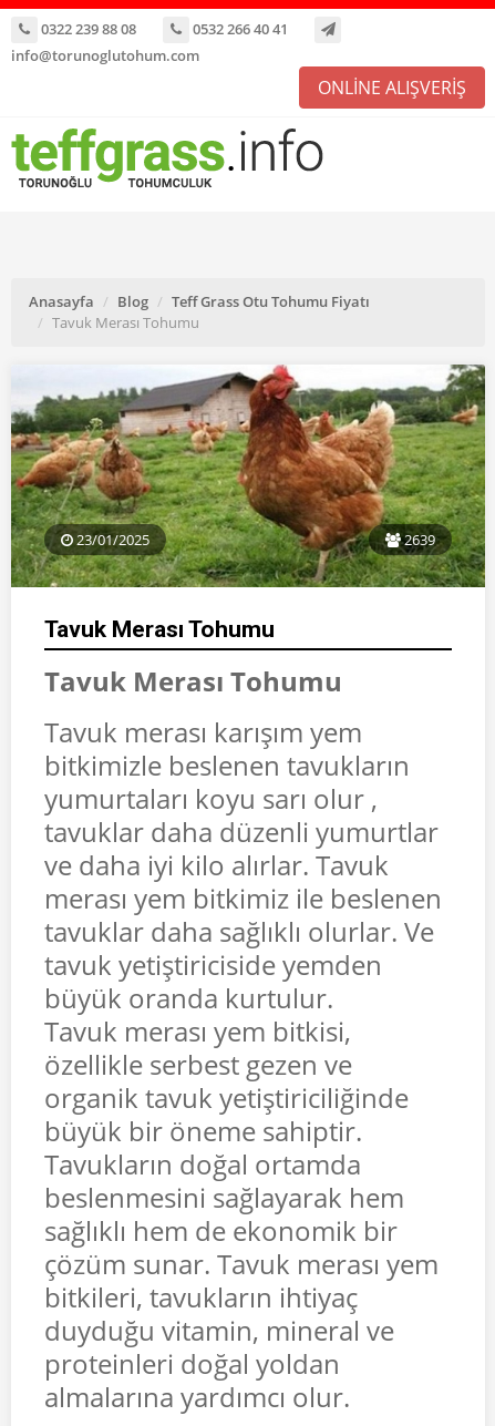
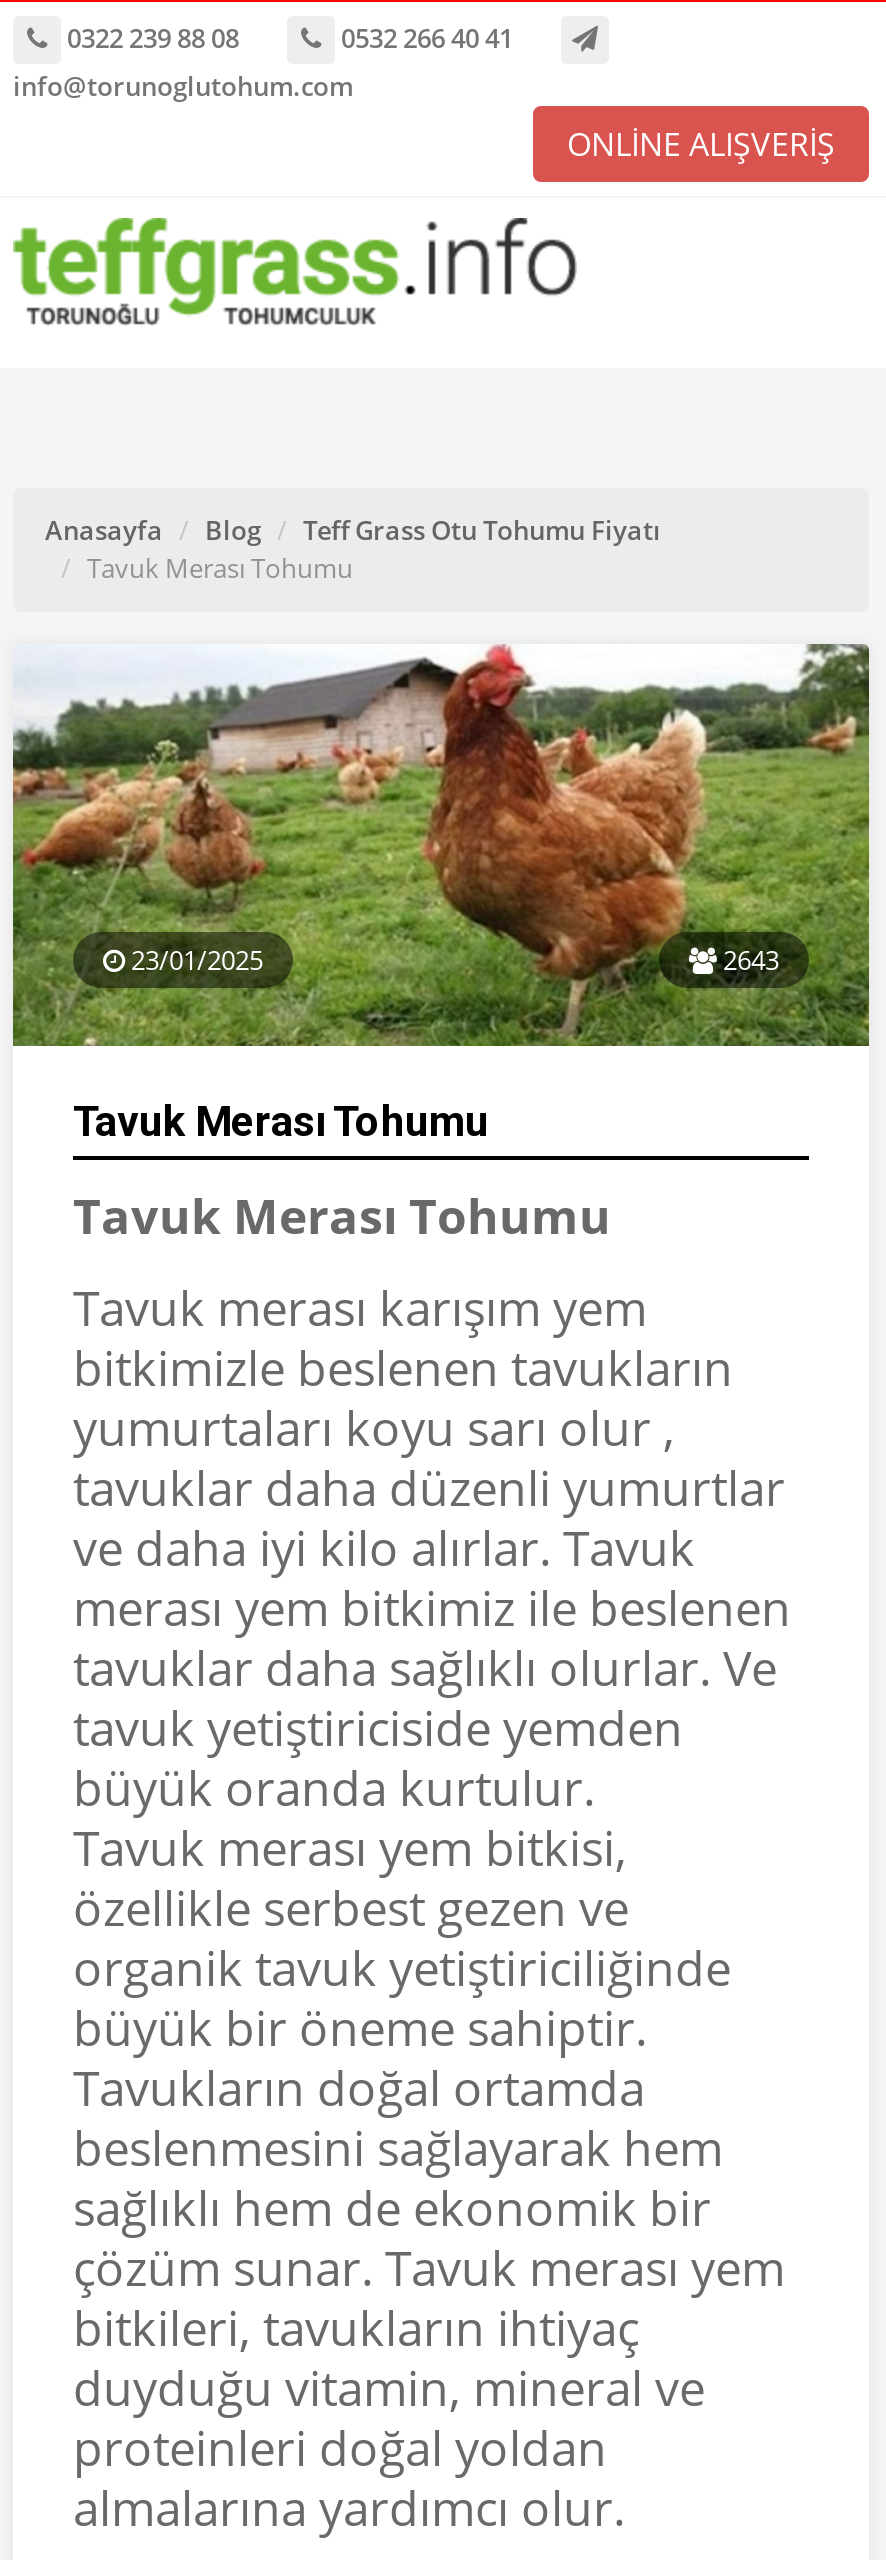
- 2639
+ 2643
